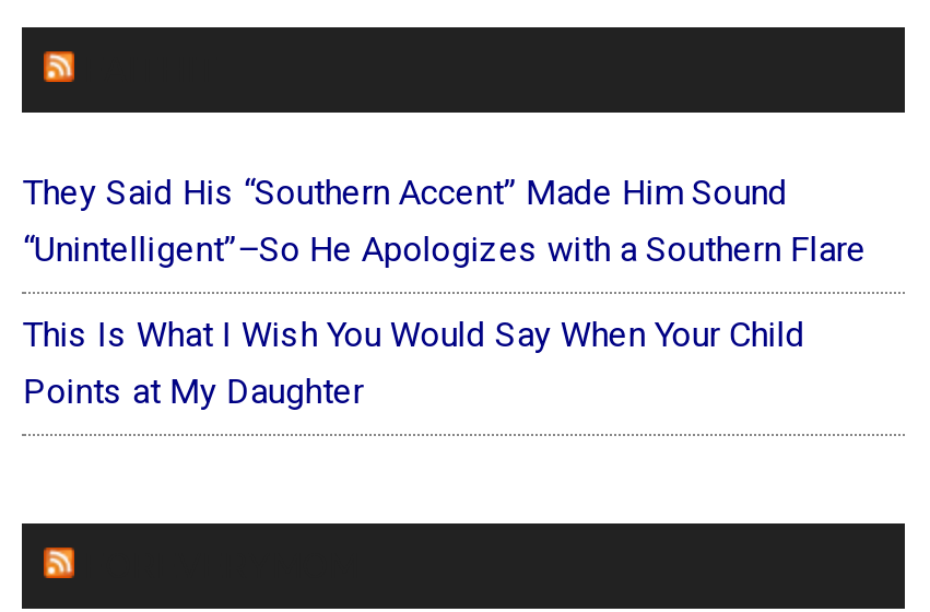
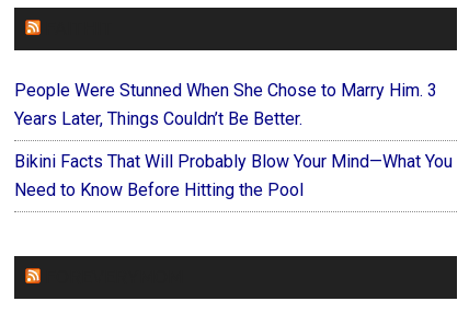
- They Said His “Southern Accent” Made Him Sound
- “Unintelligent”–So He Apologizes with a Southern Flare
+ People Were Stunned When She Chose to Marry Him. 3
+ Years Later, Things Couldn’t Be Better.

- This Is What I Wish You Would Say When Your Child
- Points at My Daughter
+ Bikini Facts That Will Probably Blow Your Mind—What You
+ Need to Know Before Hitting the Pool
